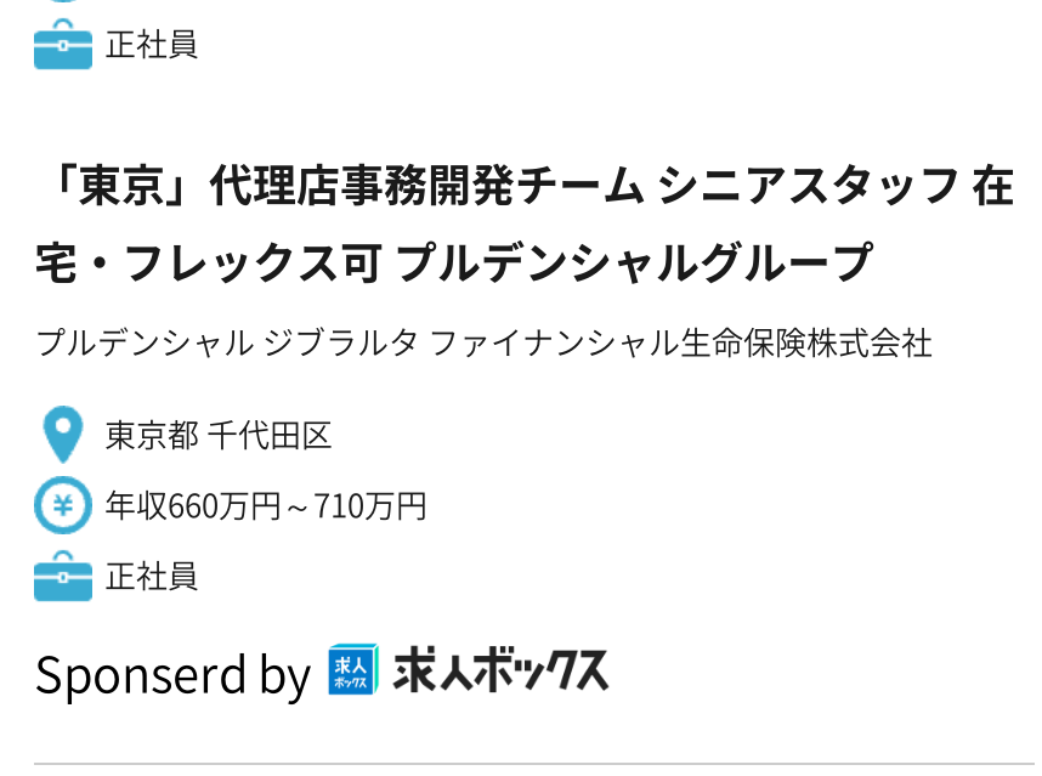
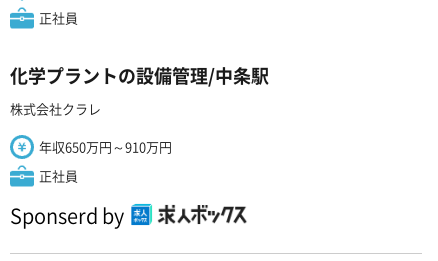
- 「東京」代理店事務開発チーム シニアスタッフ 在
- 宅・フレックス可 プルデンシャルグループ
- プルデンシャル ジブラルタ ファイナンシャル生命保険株式会社
- 東京都 千代田区
- 年収660万円～710万円
+ 化学プラントの設備管理/中条駅
+ 株式会社クラレ
+ 年収650万円～910万円
